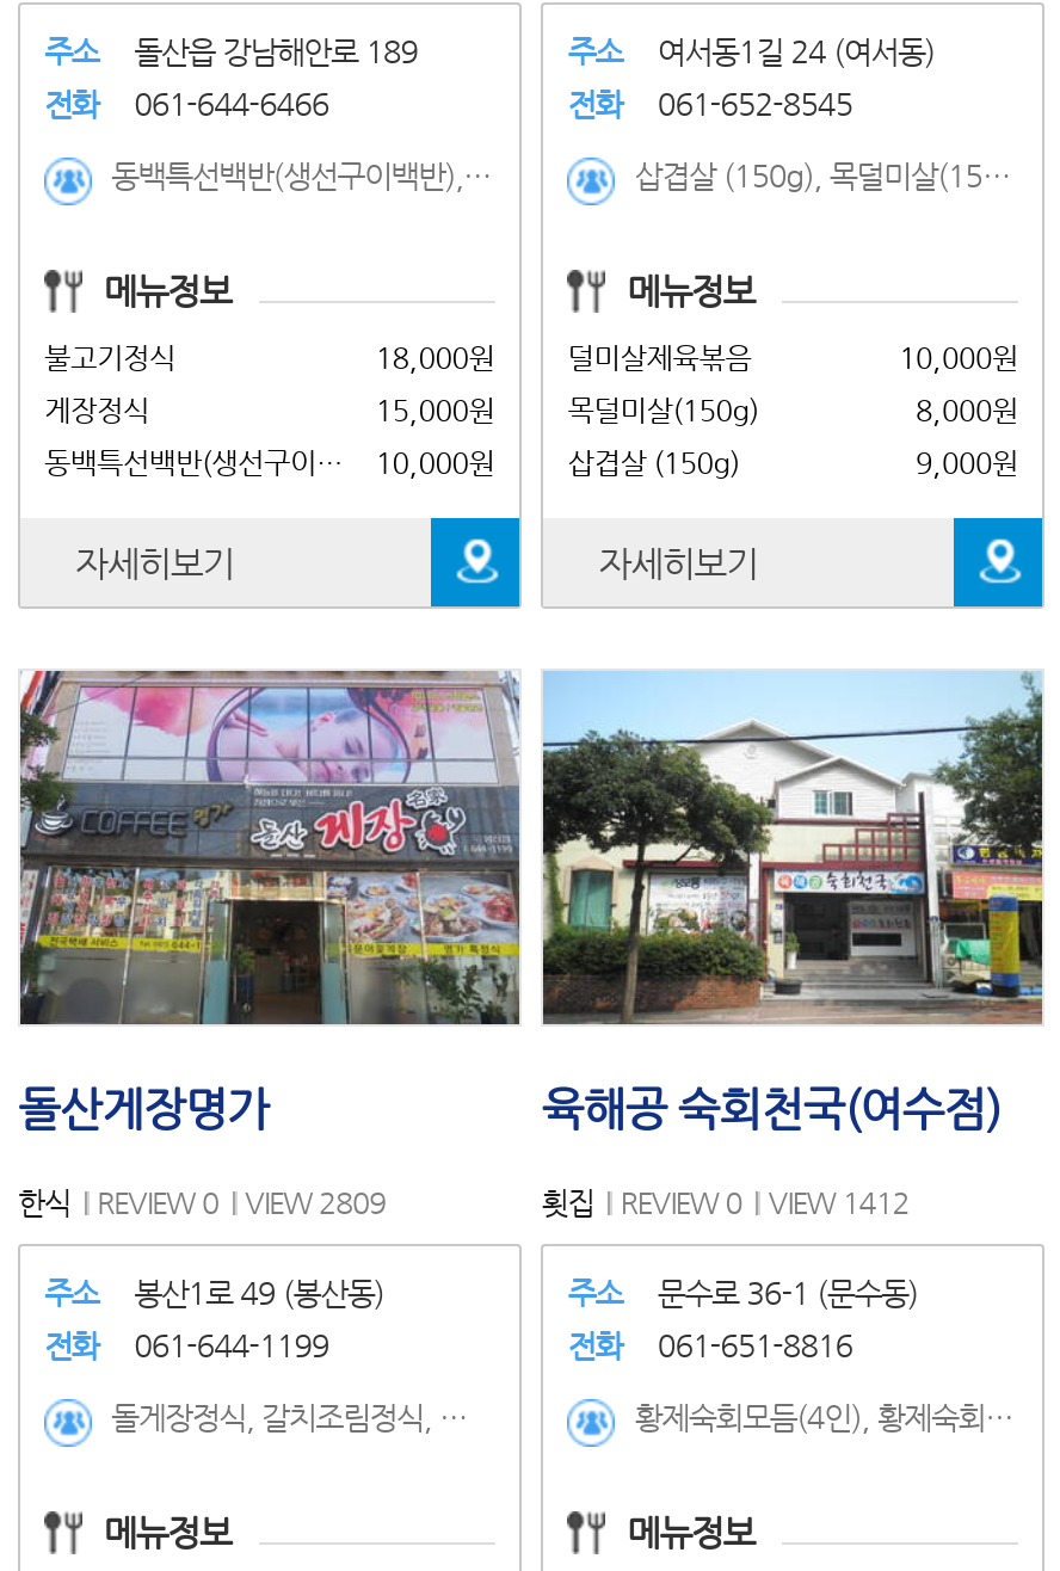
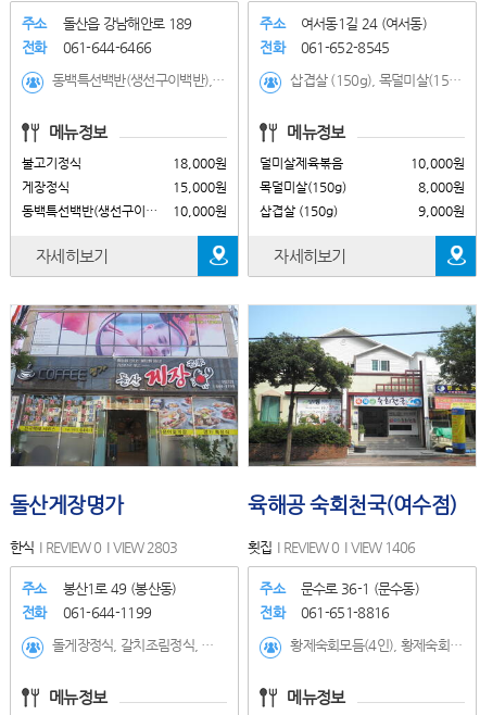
- 한식 REVIEW 0 VIEW 2809
+ 한식 REVIEW 0 VIEW 2803

- 횟집 REVIEW 0 VIEW 1412
+ 횟집 REVIEW 0 VIEW 1406
